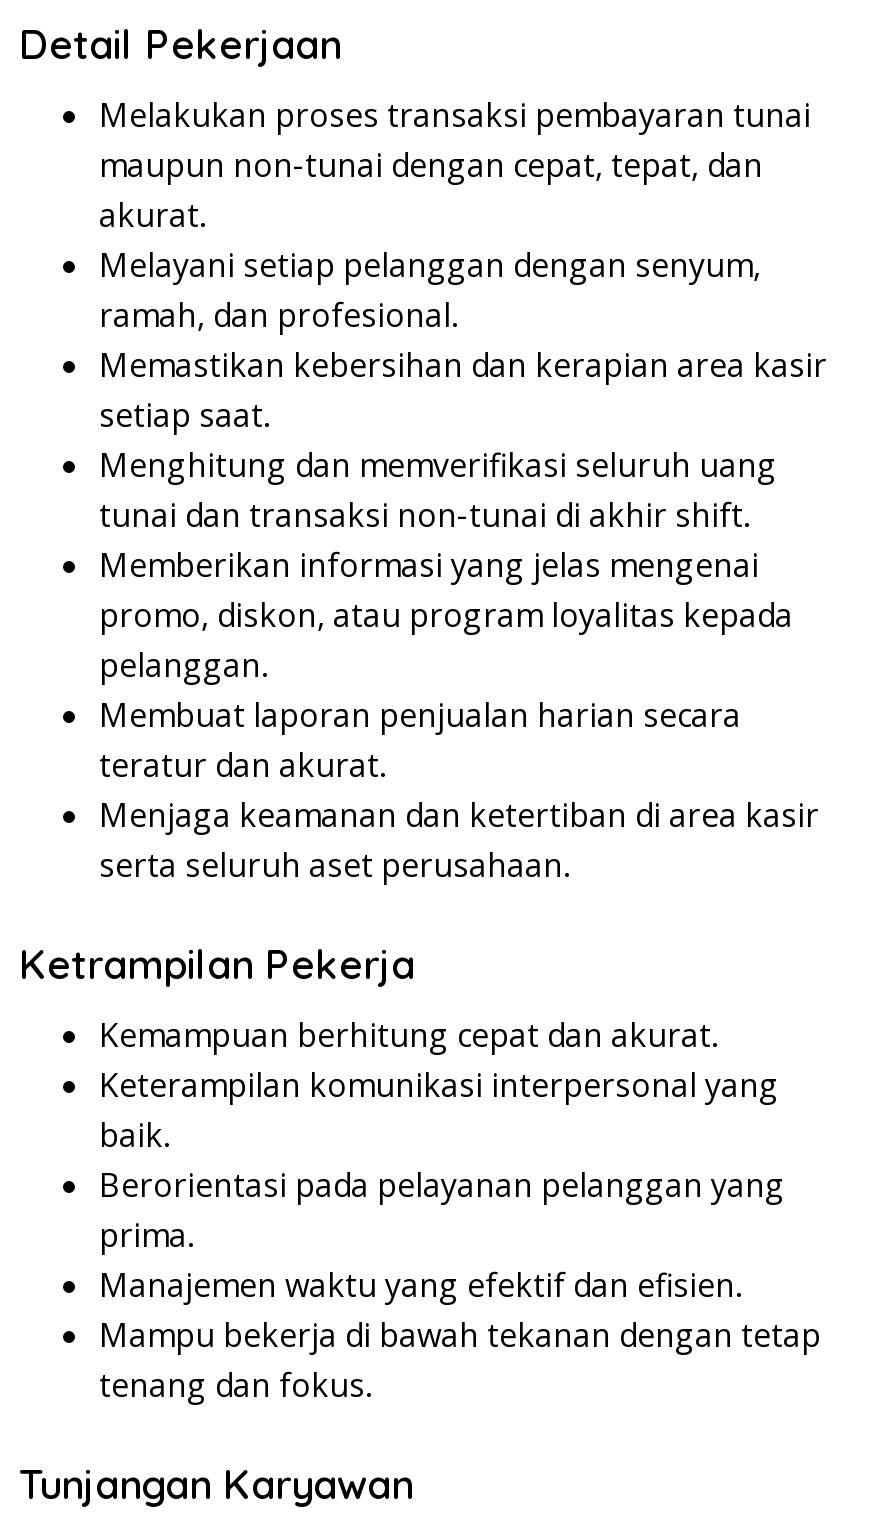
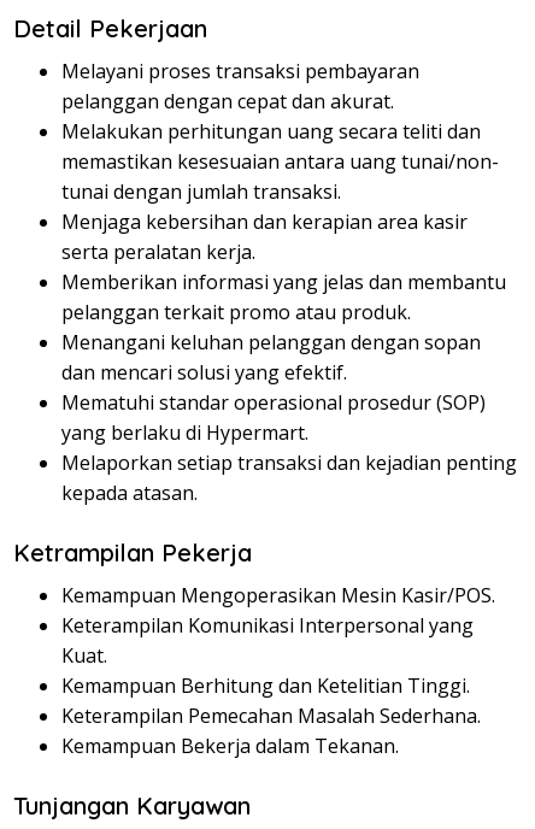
- Melakukan proses transaksi pembayaran tunai
- maupun non-tunai dengan cepat, tepat, dan
- akurat.
- Melayani setiap pelanggan dengan senyum,
- ramah, dan profesional.
- Memastikan kebersihan dan kerapian area kasir
- setiap saat.
- Menghitung dan memverifikasi seluruh uang
- tunai dan transaksi non-tunai di akhir shift.
- Memberikan informasi yang jelas mengenai
- promo, diskon, atau program loyalitas kepada
- pelanggan.
- Membuat laporan penjualan harian secara
- teratur dan akurat.
- Menjaga keamanan dan ketertiban di area kasir
- serta seluruh aset perusahaan.
+ Melayani proses transaksi pembayaran
+ pelanggan dengan cepat dan akurat.
+ Melakukan perhitungan uang secara teliti dan
+ memastikan kesesuaian antara uang tunai/non-
+ tunai dengan jumlah transaksi.
+ Menjaga kebersihan dan kerapian area kasir
+ serta peralatan kerja.
+ Memberikan informasi yang jelas dan membantu
+ pelanggan terkait promo atau produk.
+ Menangani keluhan pelanggan dengan sopan
+ dan mencari solusi yang efektif.
+ Mematuhi standar operasional prosedur (SOP)
+ yang berlaku di Hypermart.
+ Melaporkan setiap transaksi dan kejadian penting
+ kepada atasan.

- Kemampuan berhitung cepat dan akurat.
- Keterampilan komunikasi interpersonal yang
- baik.
- Berorientasi pada pelayanan pelanggan yang
- prima.
- Manajemen waktu yang efektif dan efisien.
- Mampu bekerja di bawah tekanan dengan tetap
- tenang dan fokus.
+ Kemampuan Mengoperasikan Mesin Kasir/POS.
+ Keterampilan Komunikasi Interpersonal yang
+ Kuat.
+ Kemampuan Berhitung dan Ketelitian Tinggi.
+ Keterampilan Pemecahan Masalah Sederhana.
+ Kemampuan Bekerja dalam Tekanan.
